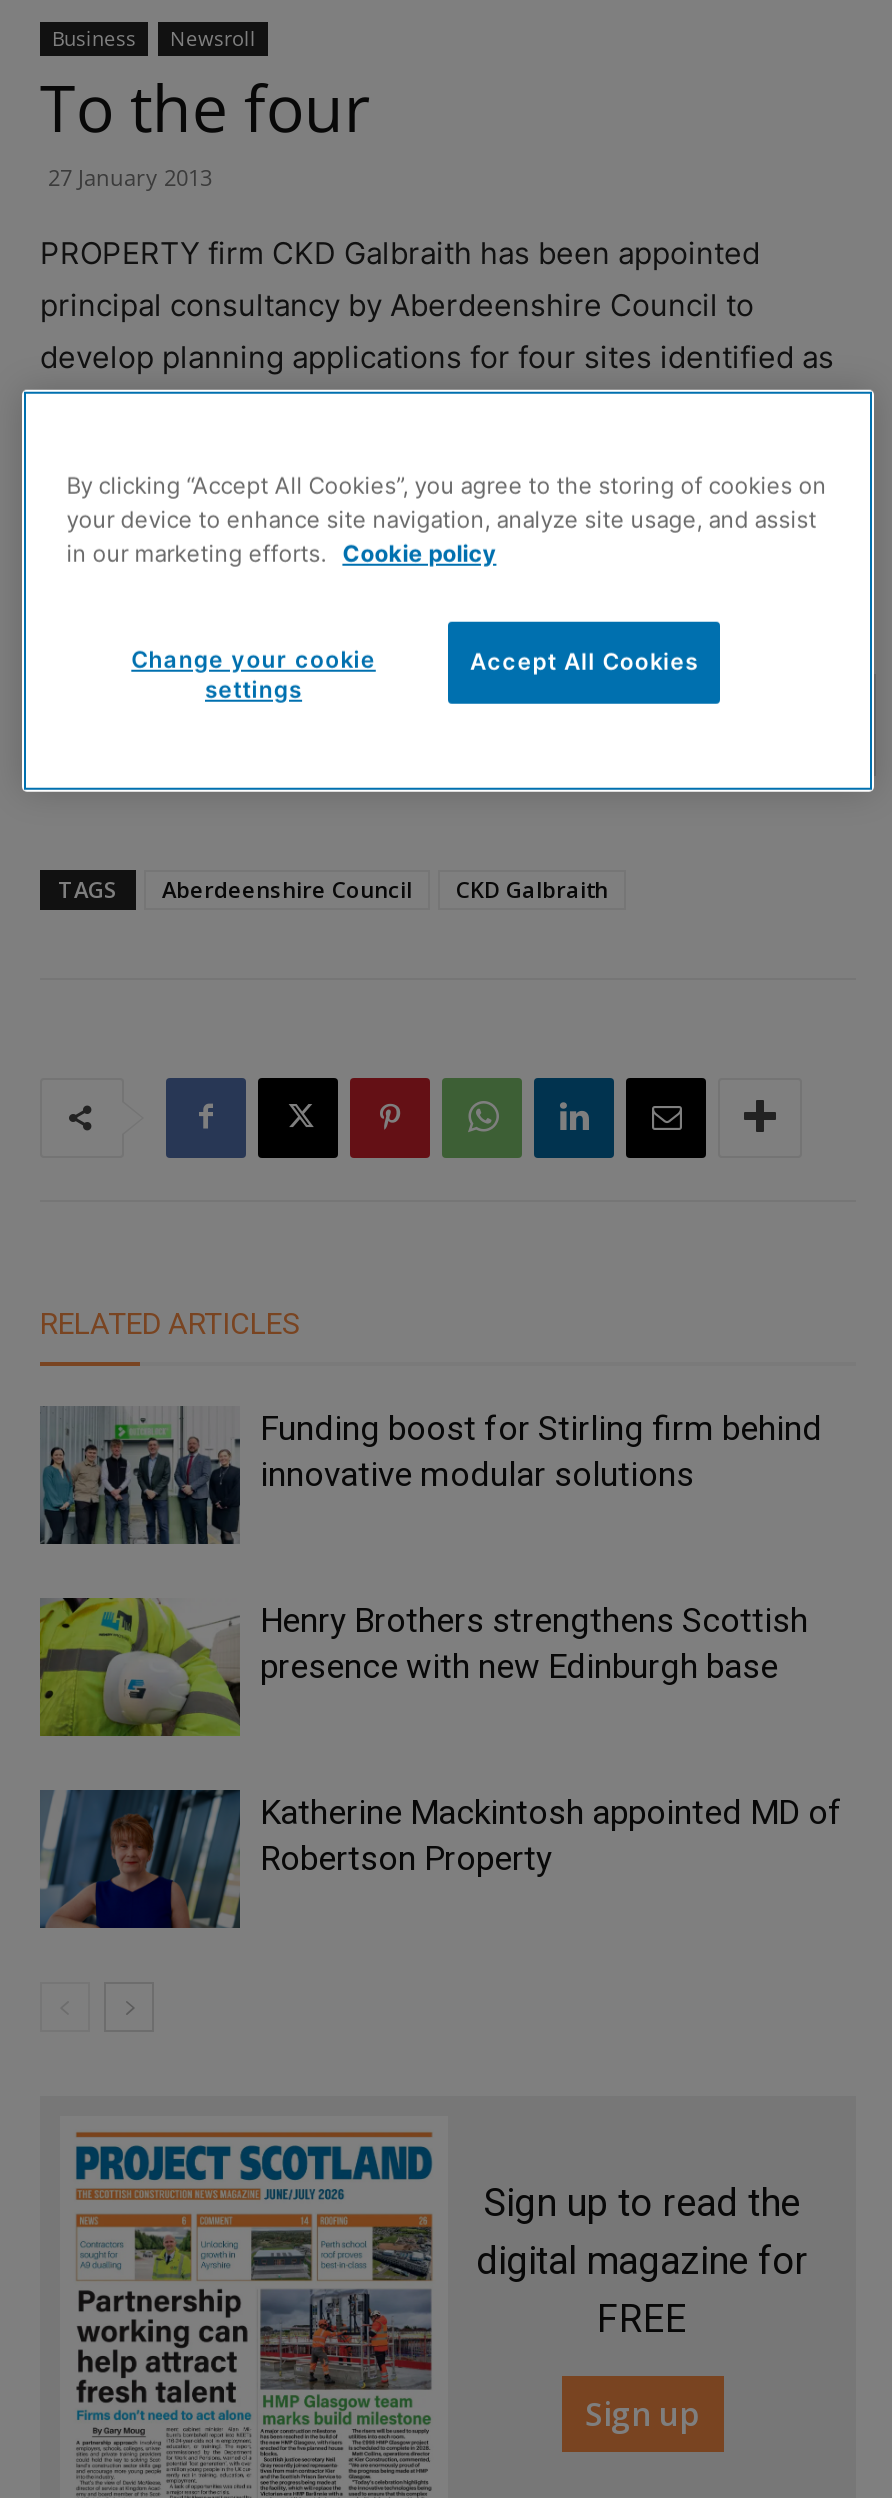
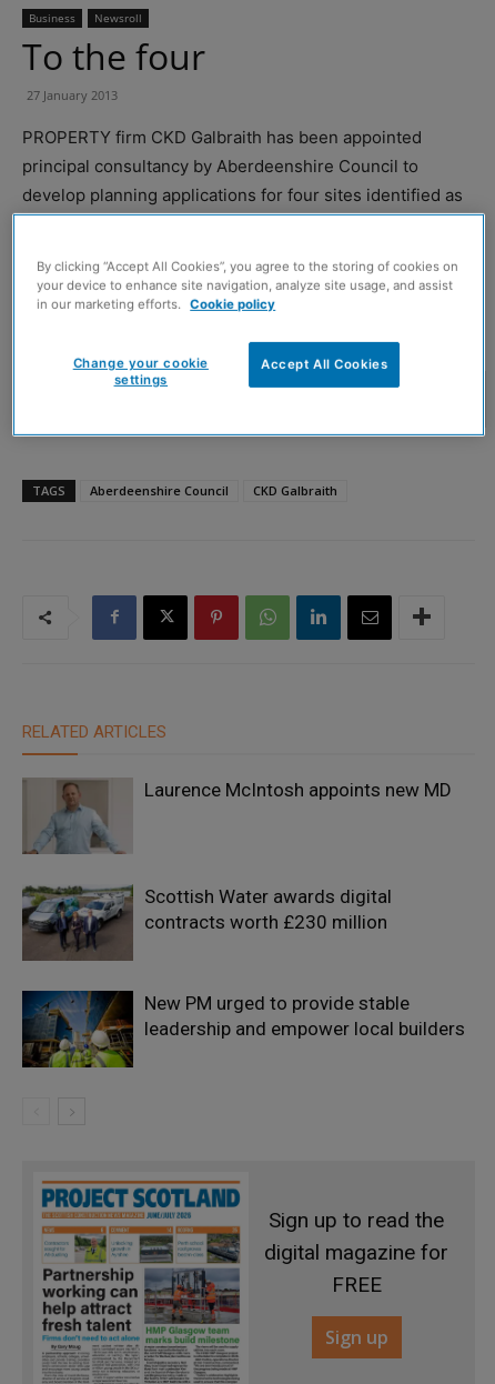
- [image]
- Funding boost for Stirling firm behind
- innovative modular solutions
+ [image]
+ Laurence McIntosh appoints new MD

- [image]
- Henry Brothers strengthens Scottish
- presence with new Edinburgh base
+ [image]
+ Scottish Water awards digital
+ contracts worth £230 million

- [image]
- Katherine Mackintosh appointed MD of
- Robertson Property
+ [image]
+ New PM urged to provide stable
+ leadership and empower local builders
